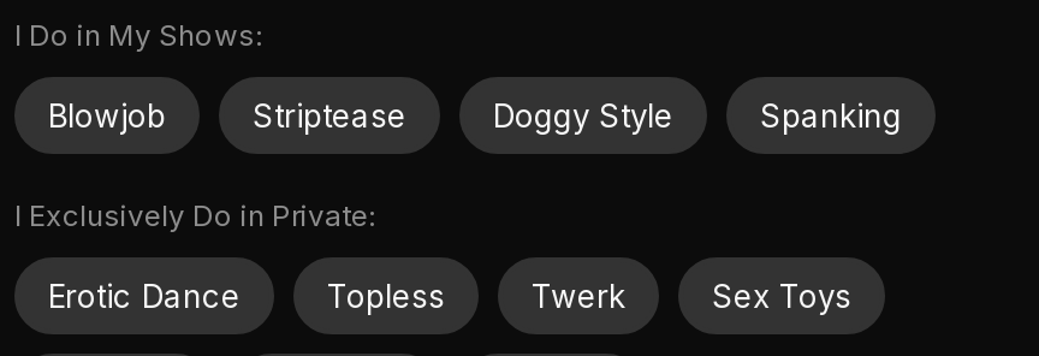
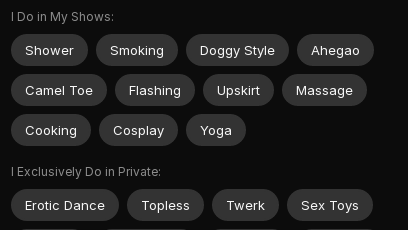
- Blowjob
- Striptease
+ Shower
+ Smoking

- Spanking
+ Ahegao
+ Camel Toe
+ Flashing
+ Upskirt
+ Massage
+ Cooking
+ Cosplay
+ Yoga
